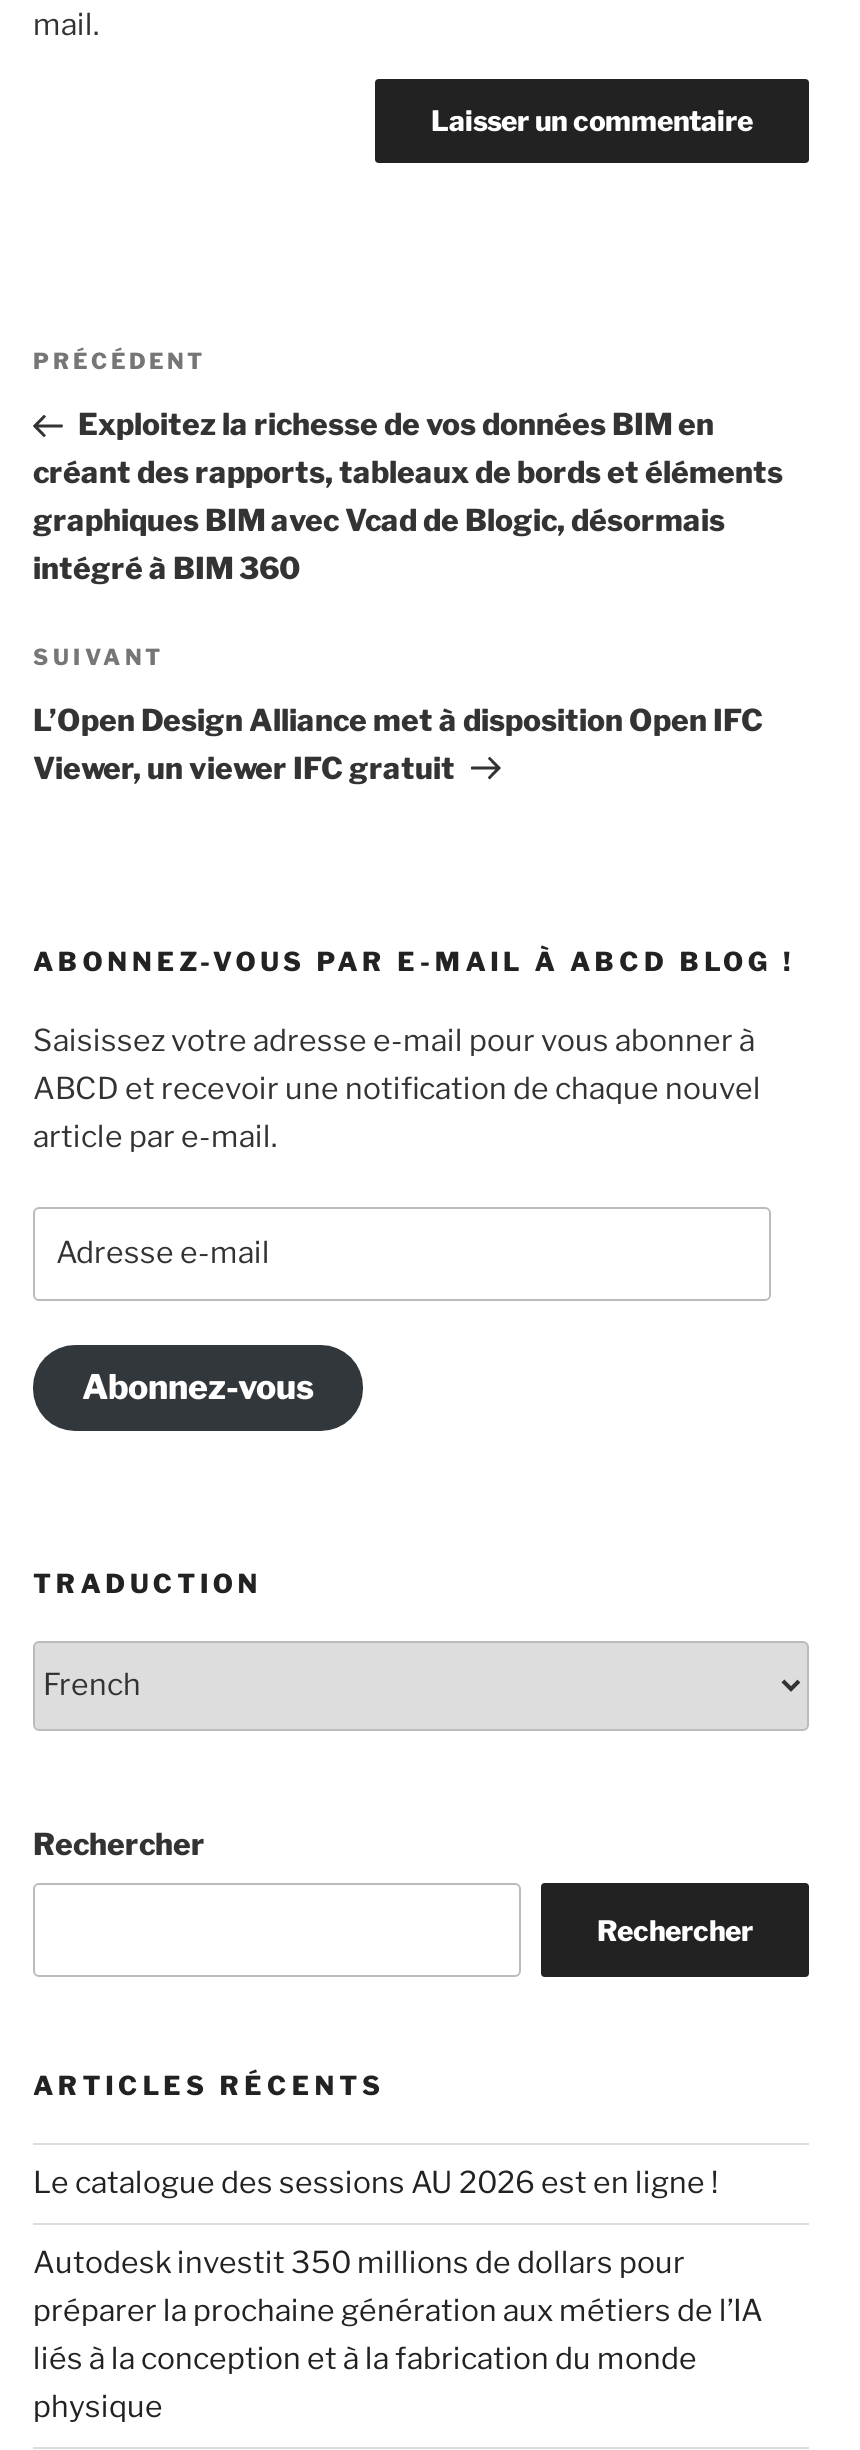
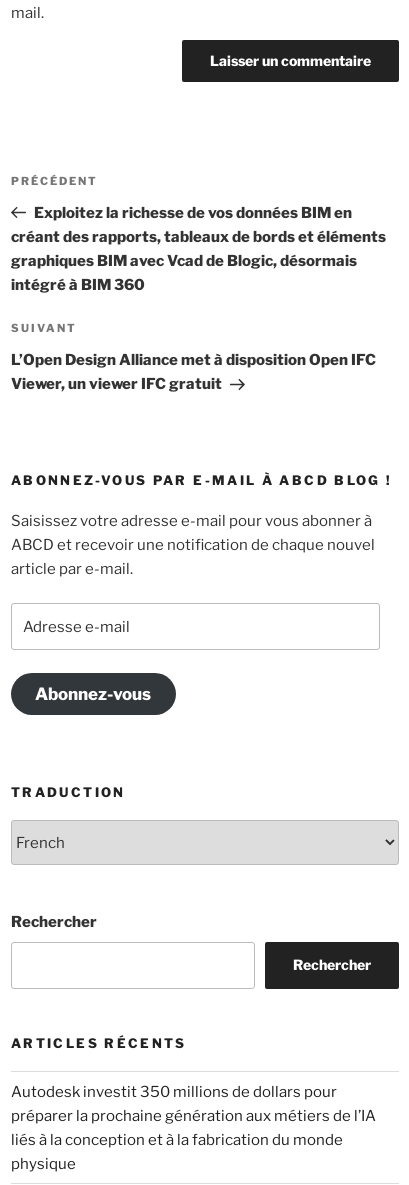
- Le catalogue des sessions AU 2026 est en ligne !
